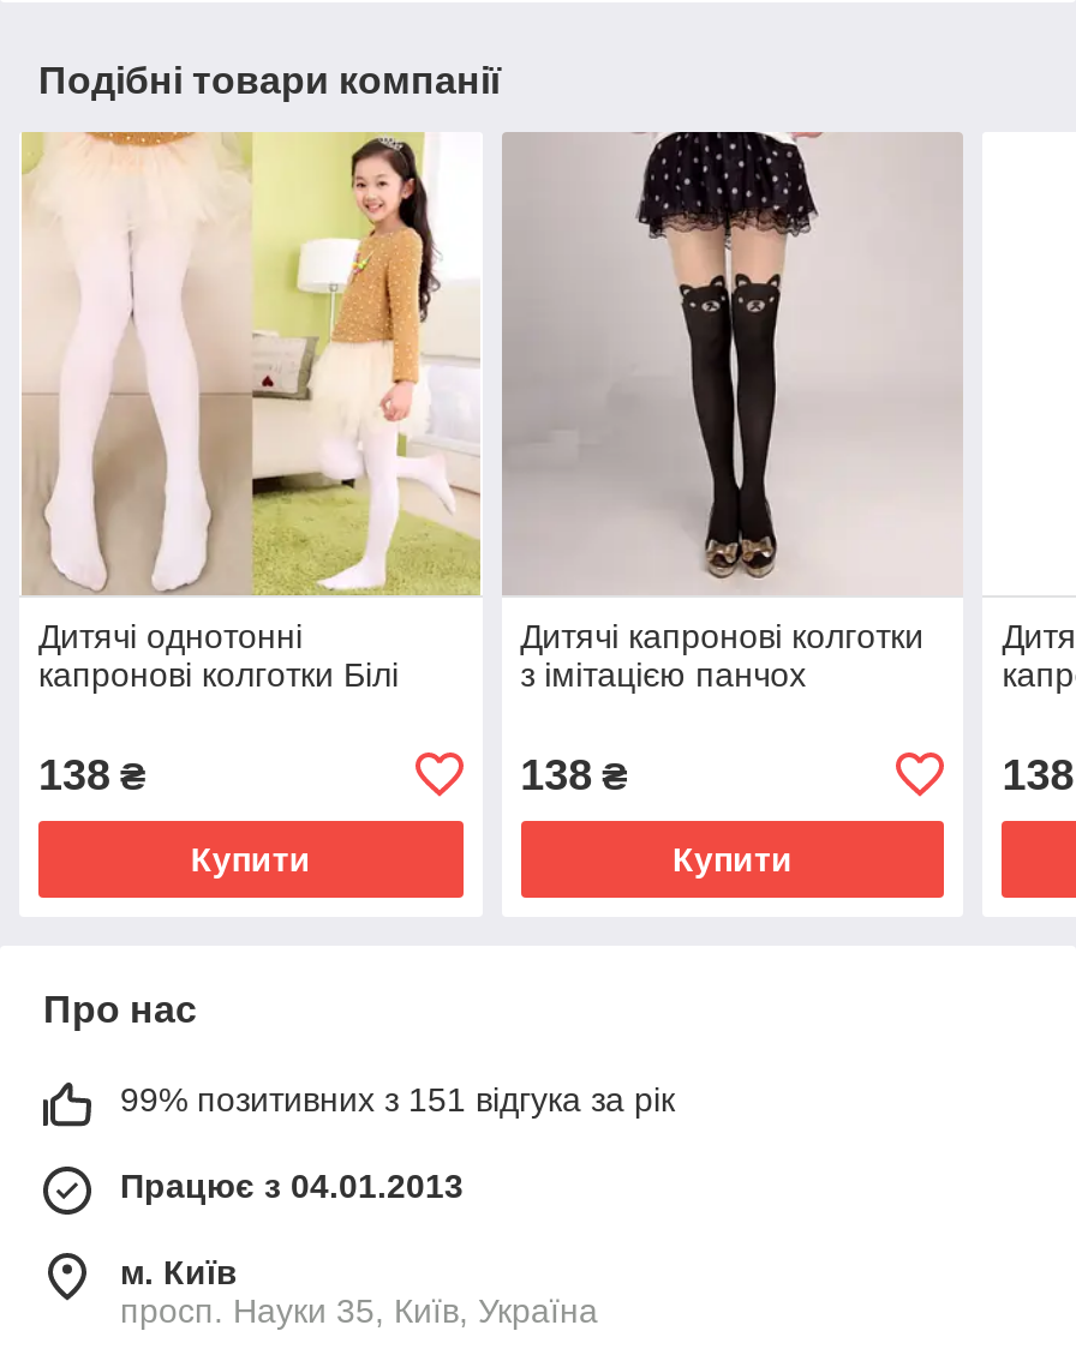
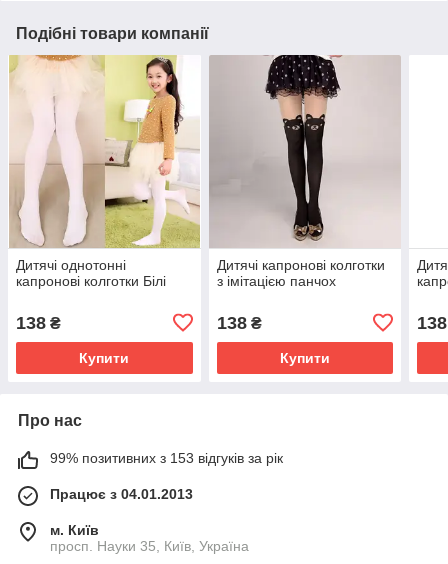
- 99% позитивних з 151 відгука за рік
+ 99% позитивних з 153 відгуків за рік
